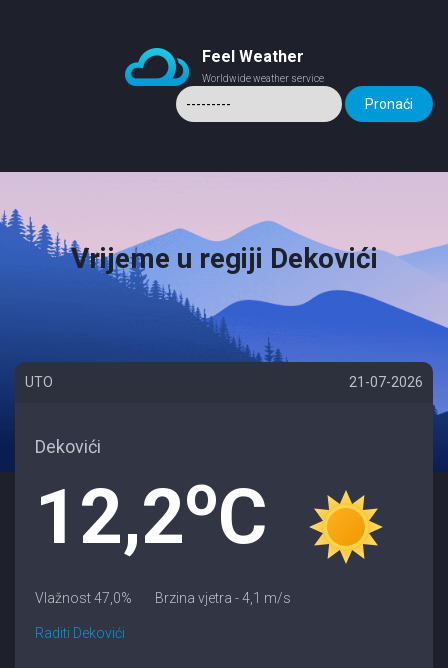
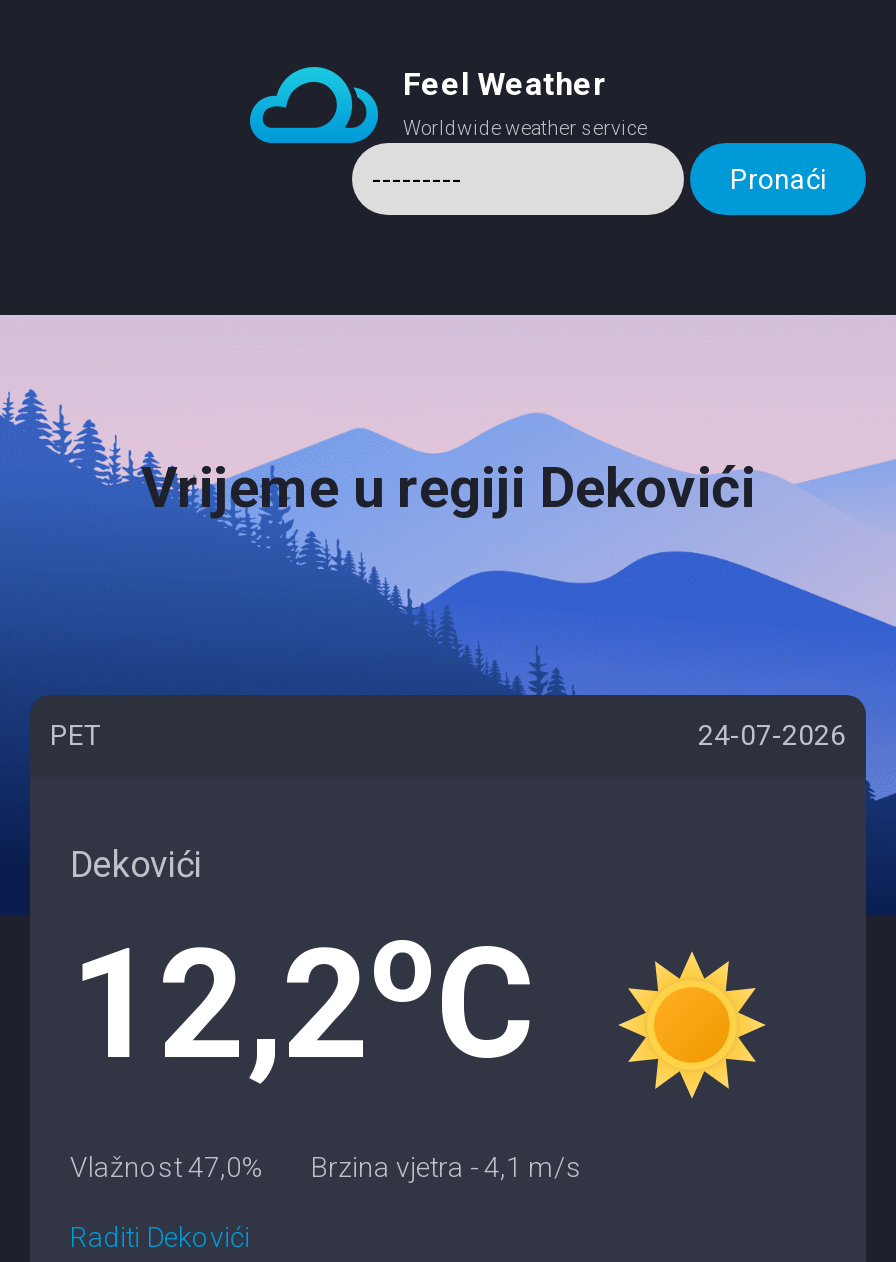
- UTO
- 21-07-2026
+ PET
+ 24-07-2026
